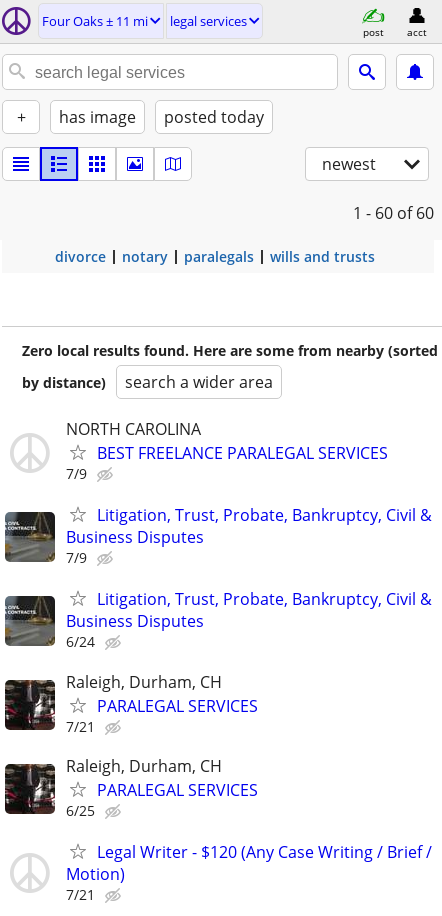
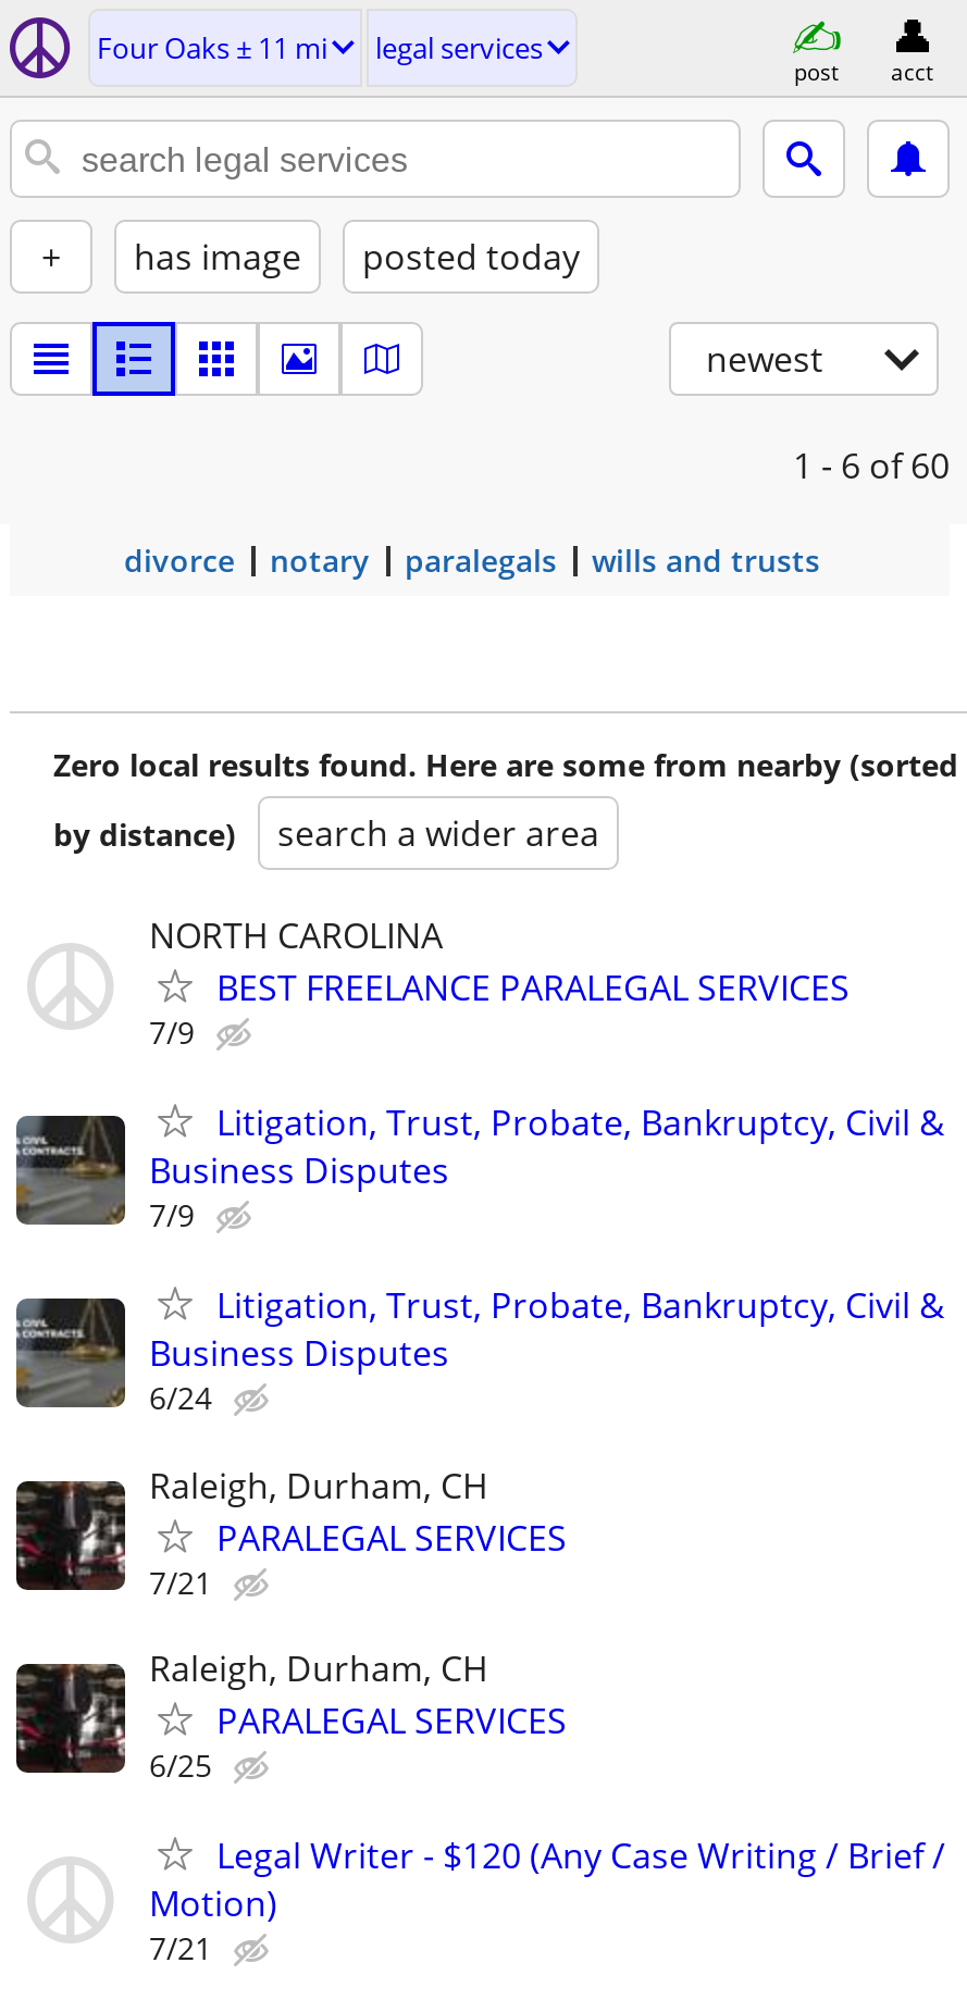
- 1 - 60 of 60
+ 1 - 6 of 60
